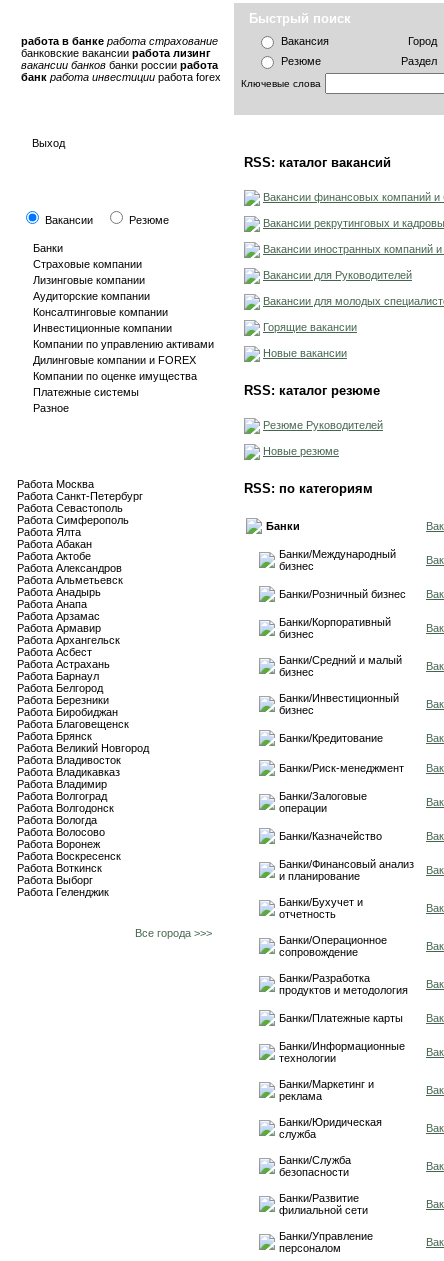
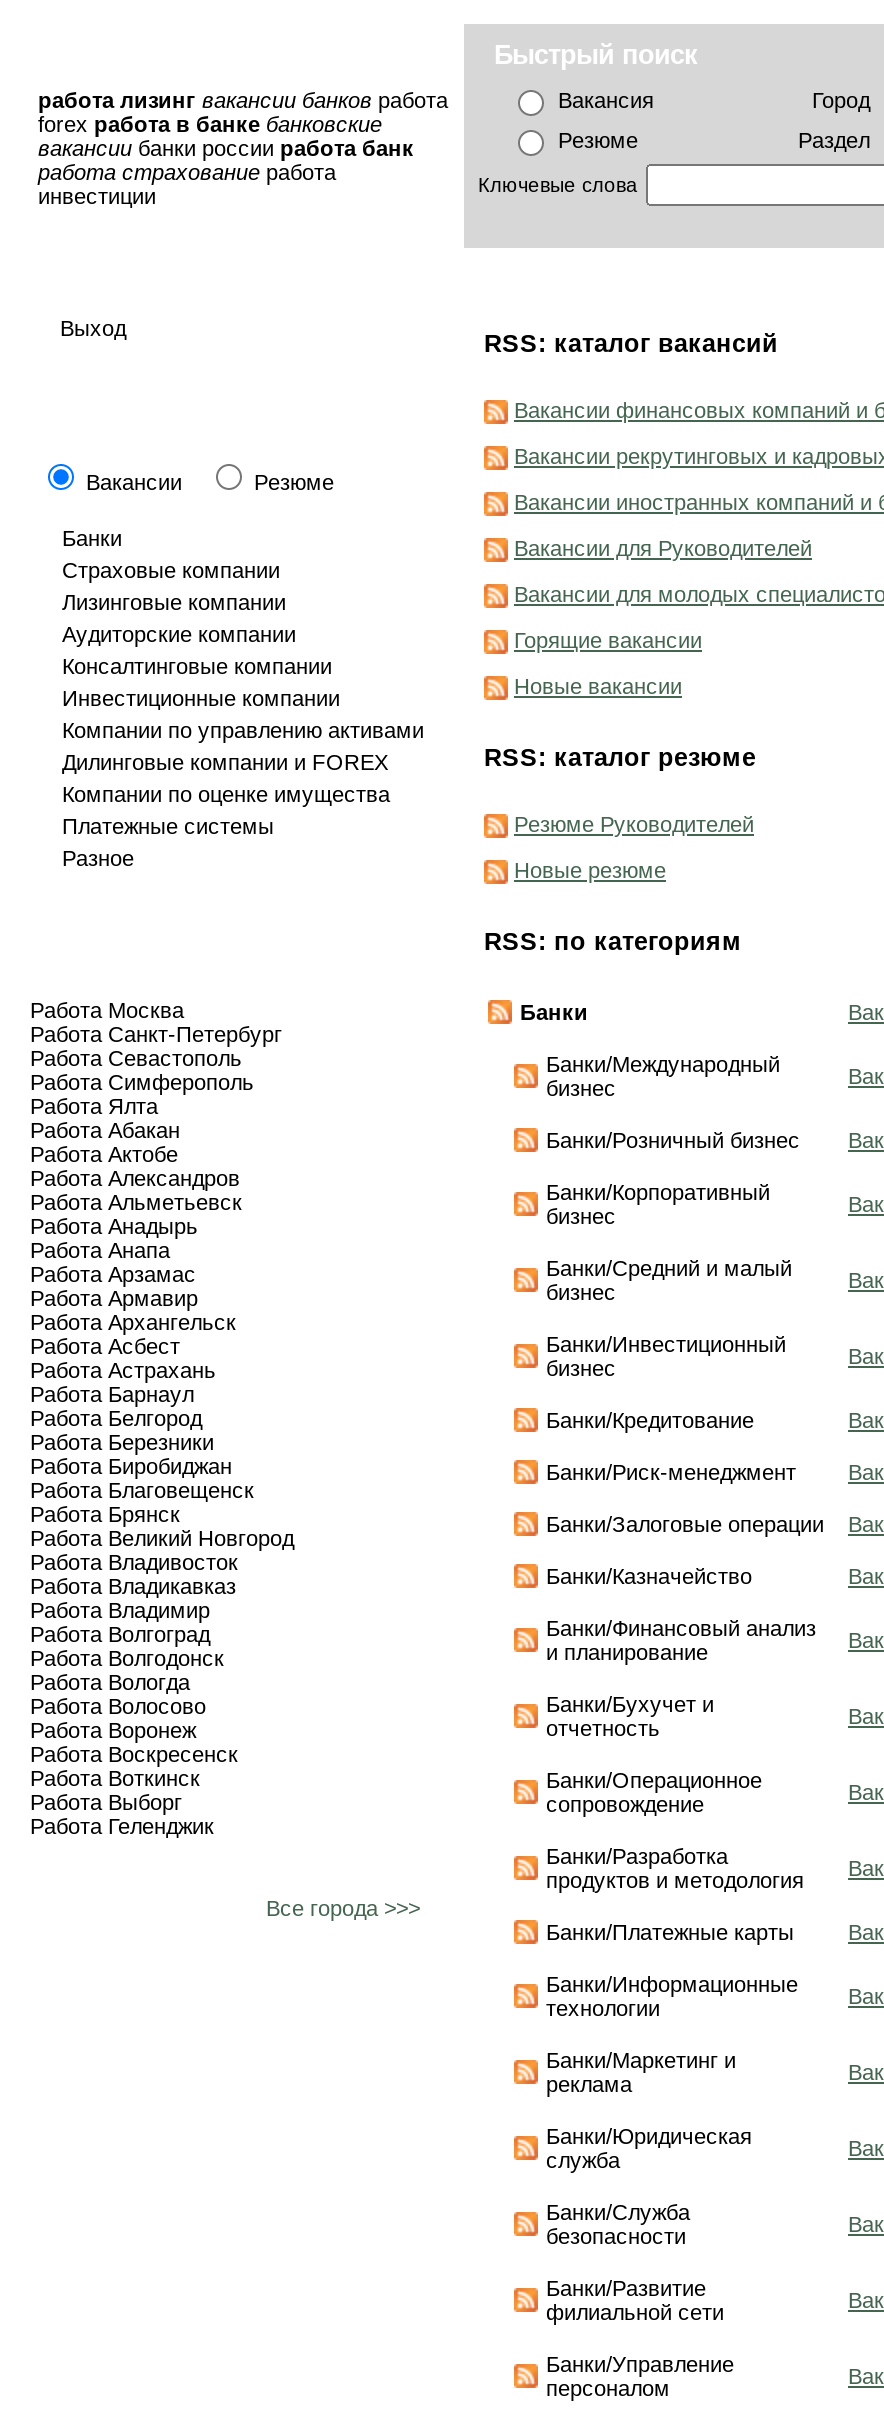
- работа в банке работа страхование
- банковские вакансии работа лизинг
- вакансии банков банки россии работа
- банк работа инвестиции работа forex
+ работа лизинг вакансии банков работа
+ forex работа в банке банковские
+ вакансии банки россии работа банк
+ работа страхование работа
+ инвестиции
